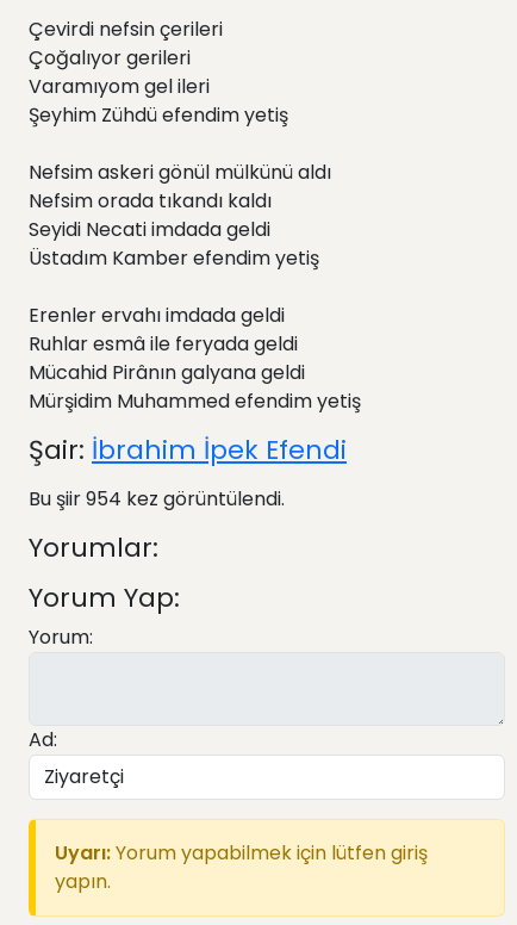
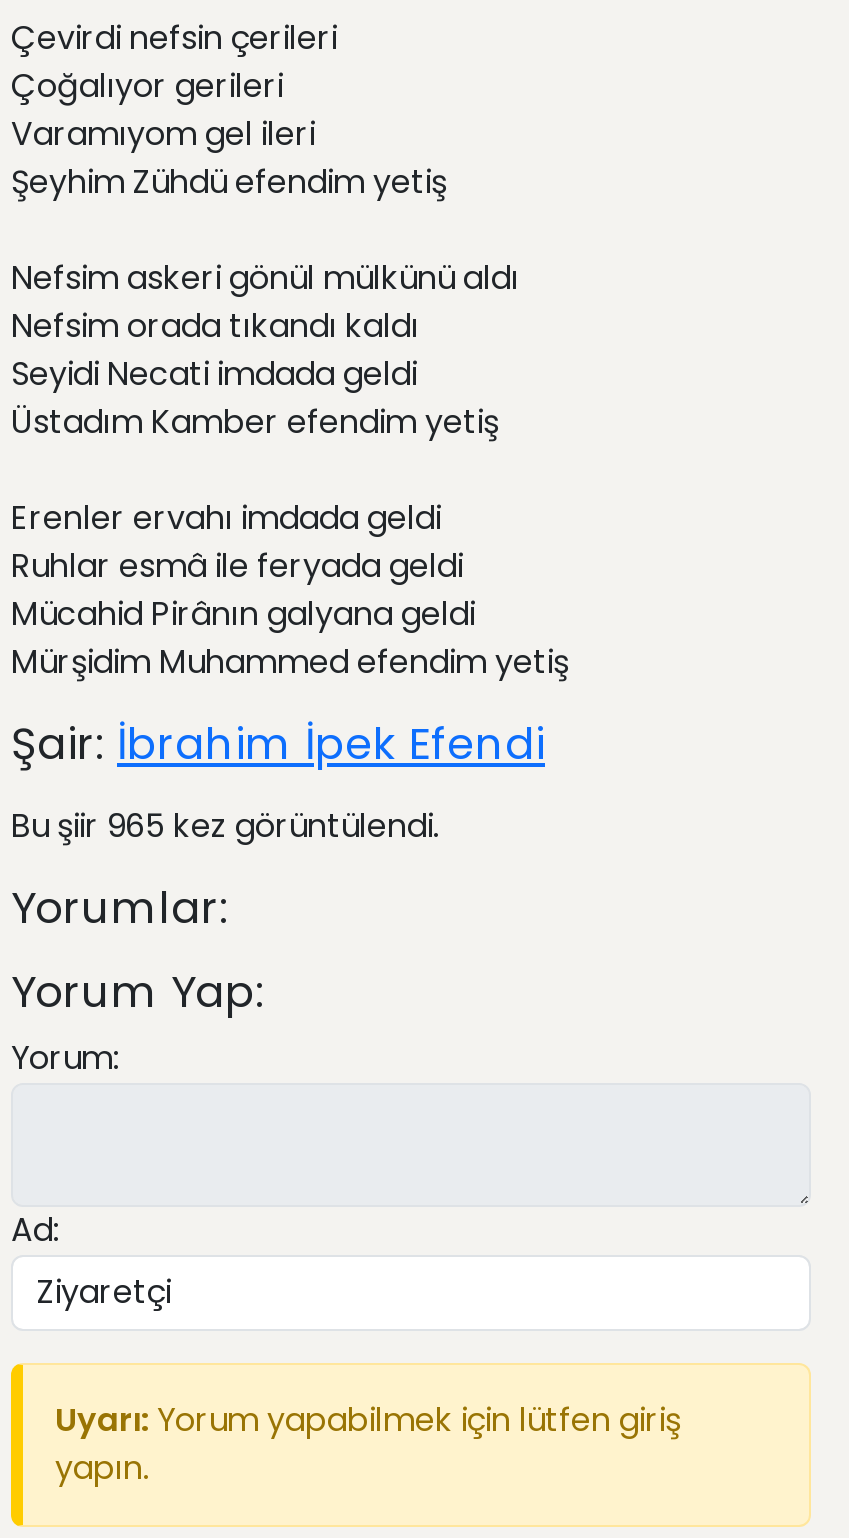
- Bu şiir 954 kez görüntülendi.
+ Bu şiir 965 kez görüntülendi.
